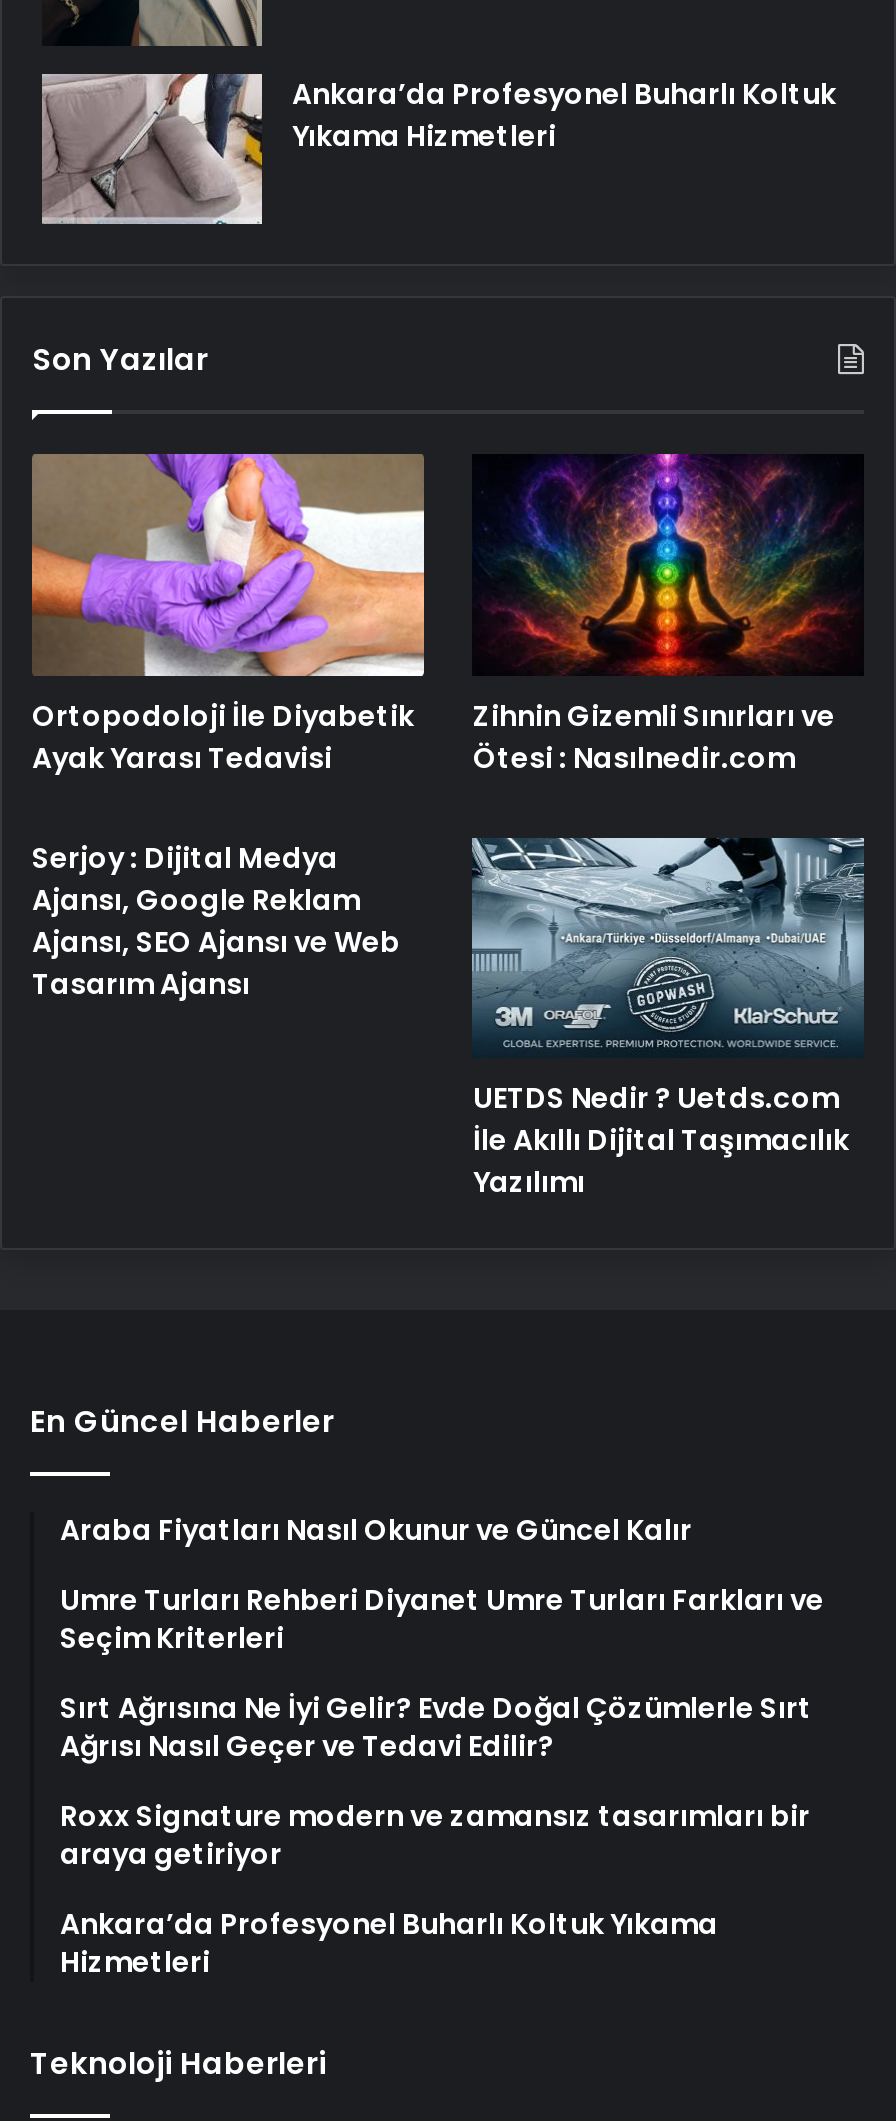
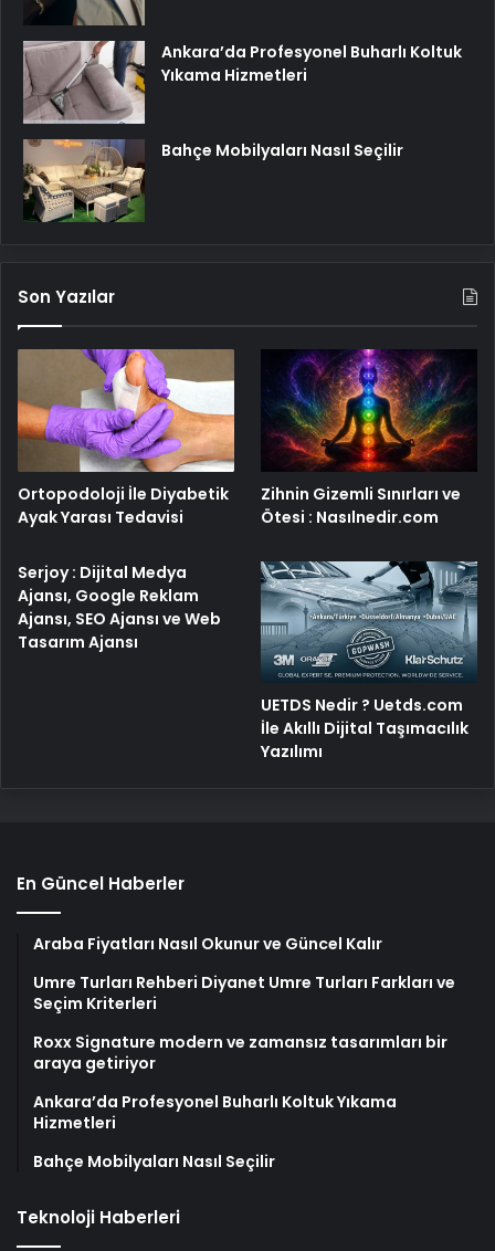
+ [image]
+ Bahçe Mobilyaları Nasıl Seçilir

moved down: [image] | Son Yazılar | Ortopodoloji İle Diyabetik | ... | Umre Turları Rehberi Diyanet Umre Turları Farkları ve | Seçim Kriterleri

- Sırt Ağrısına Ne İyi Gelir? Evde Doğal Çözümlerle Sırt
- Ağrısı Nasıl Geçer ve Tedavi Edilir?

+ Bahçe Mobilyaları Nasıl Seçilir
